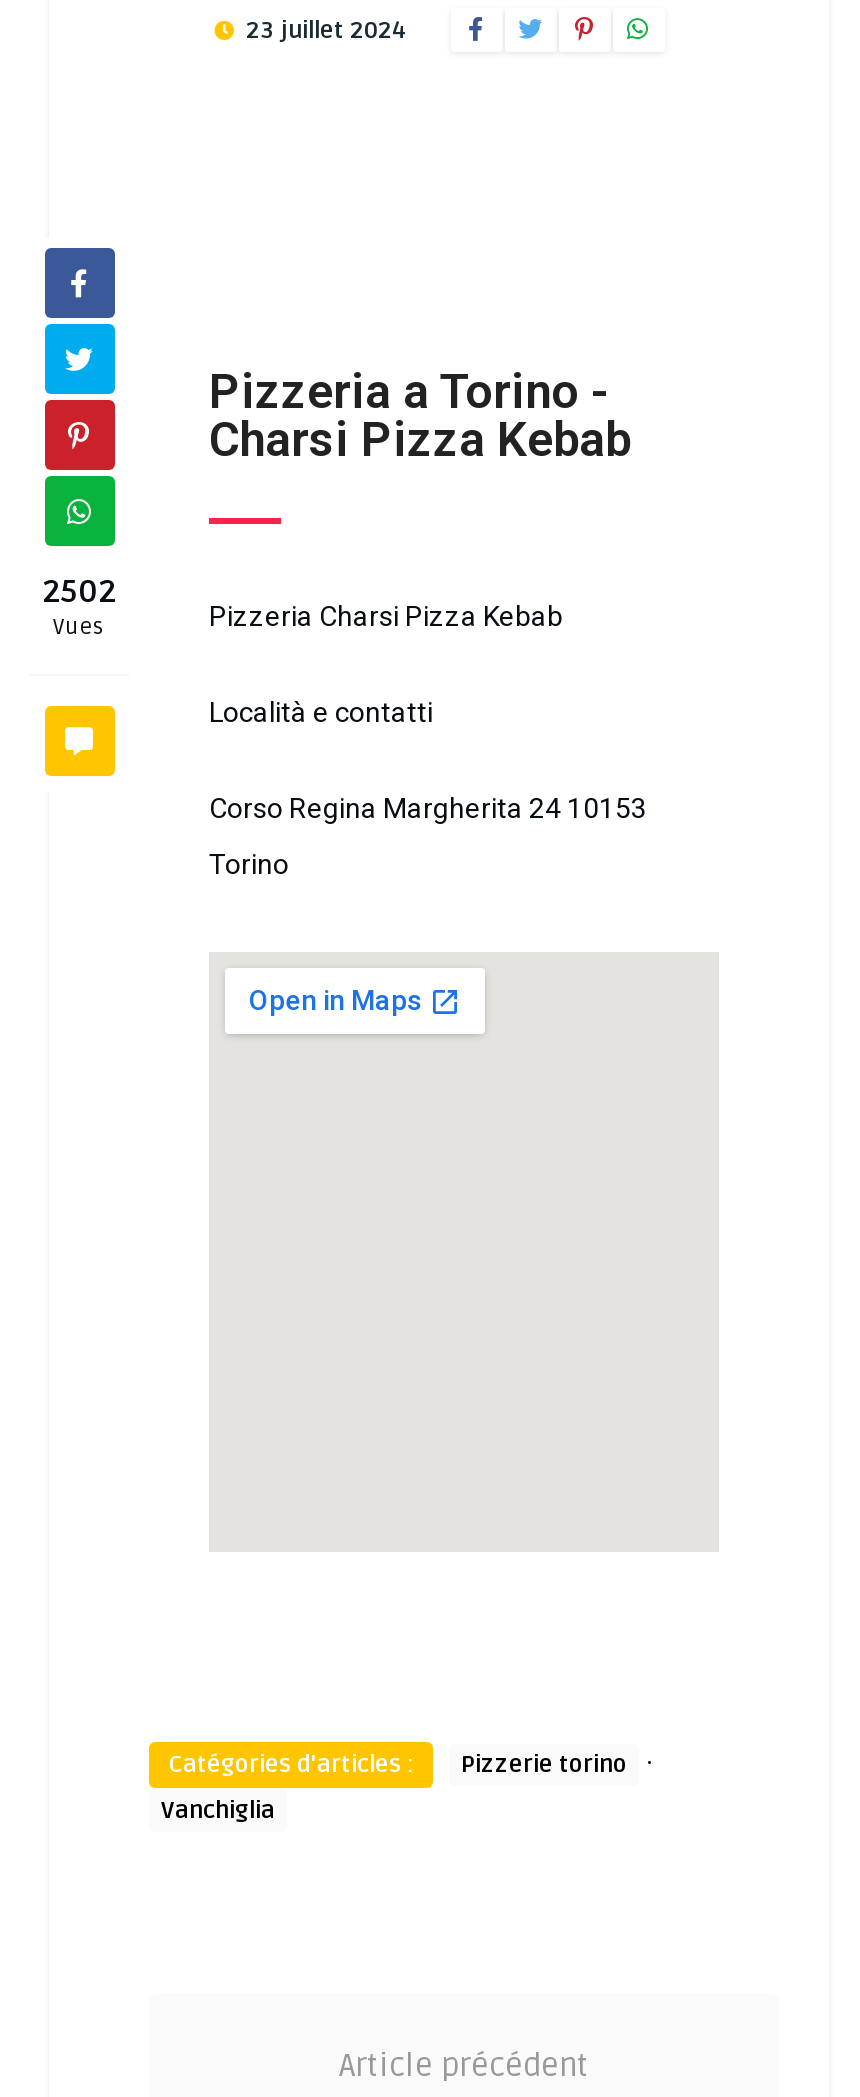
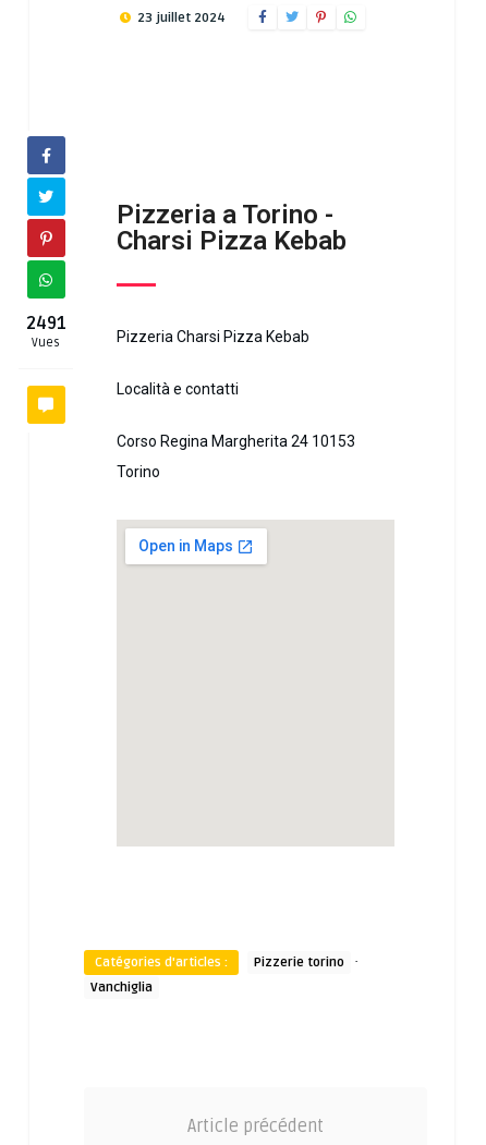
- 2502
+ 2491
